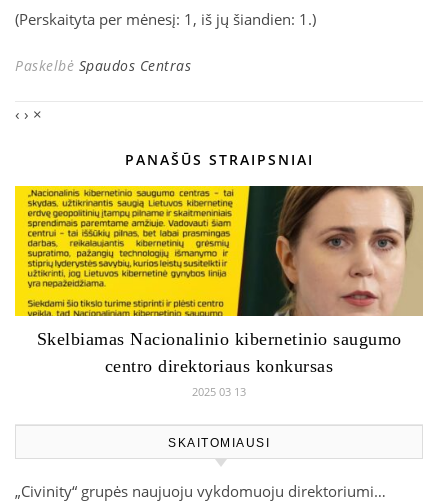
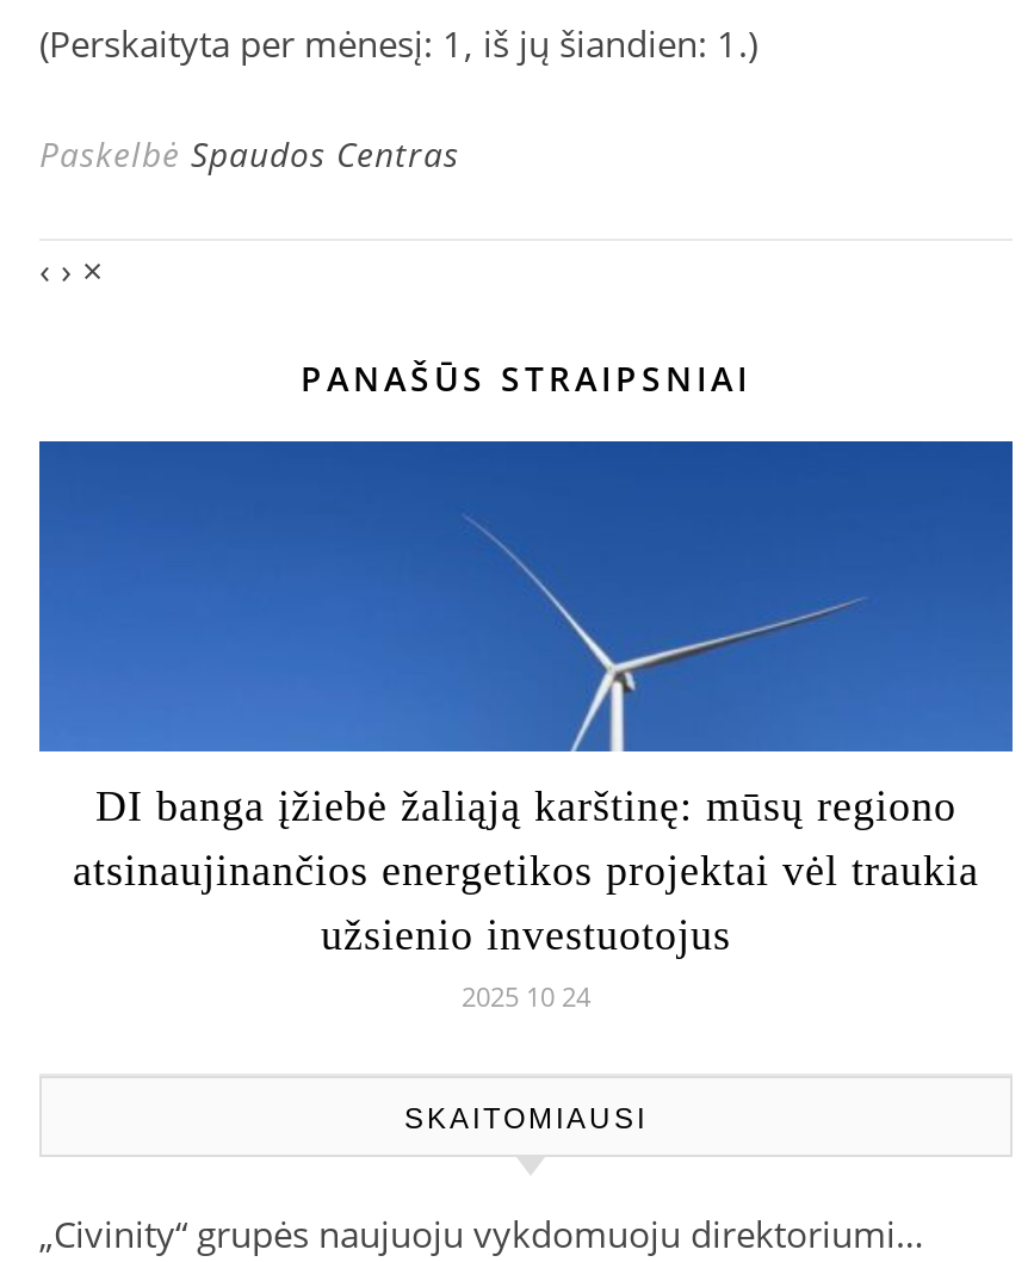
- [image]
- Skelbiamas Nacionalinio kibernetinio saugumo
- centro direktoriaus konkursas
- 2025 03 13
+ [image]
+ DI banga įžiebė žaliąją karštinę: mūsų regiono
+ atsinaujinančios energetikos projektai vėl traukia
+ užsienio investuotojus
+ 2025 10 24
